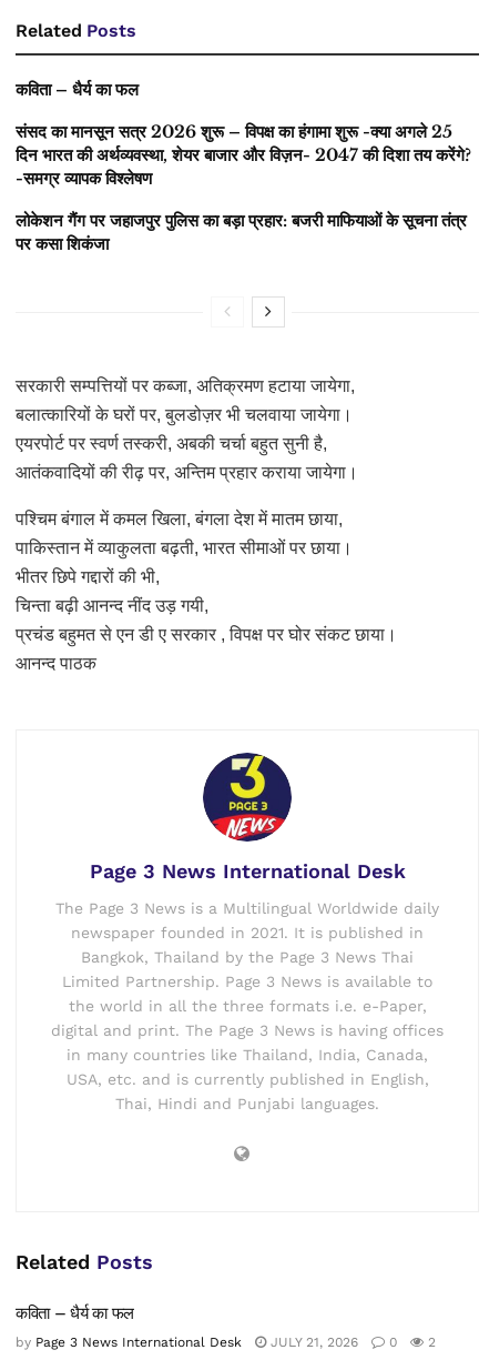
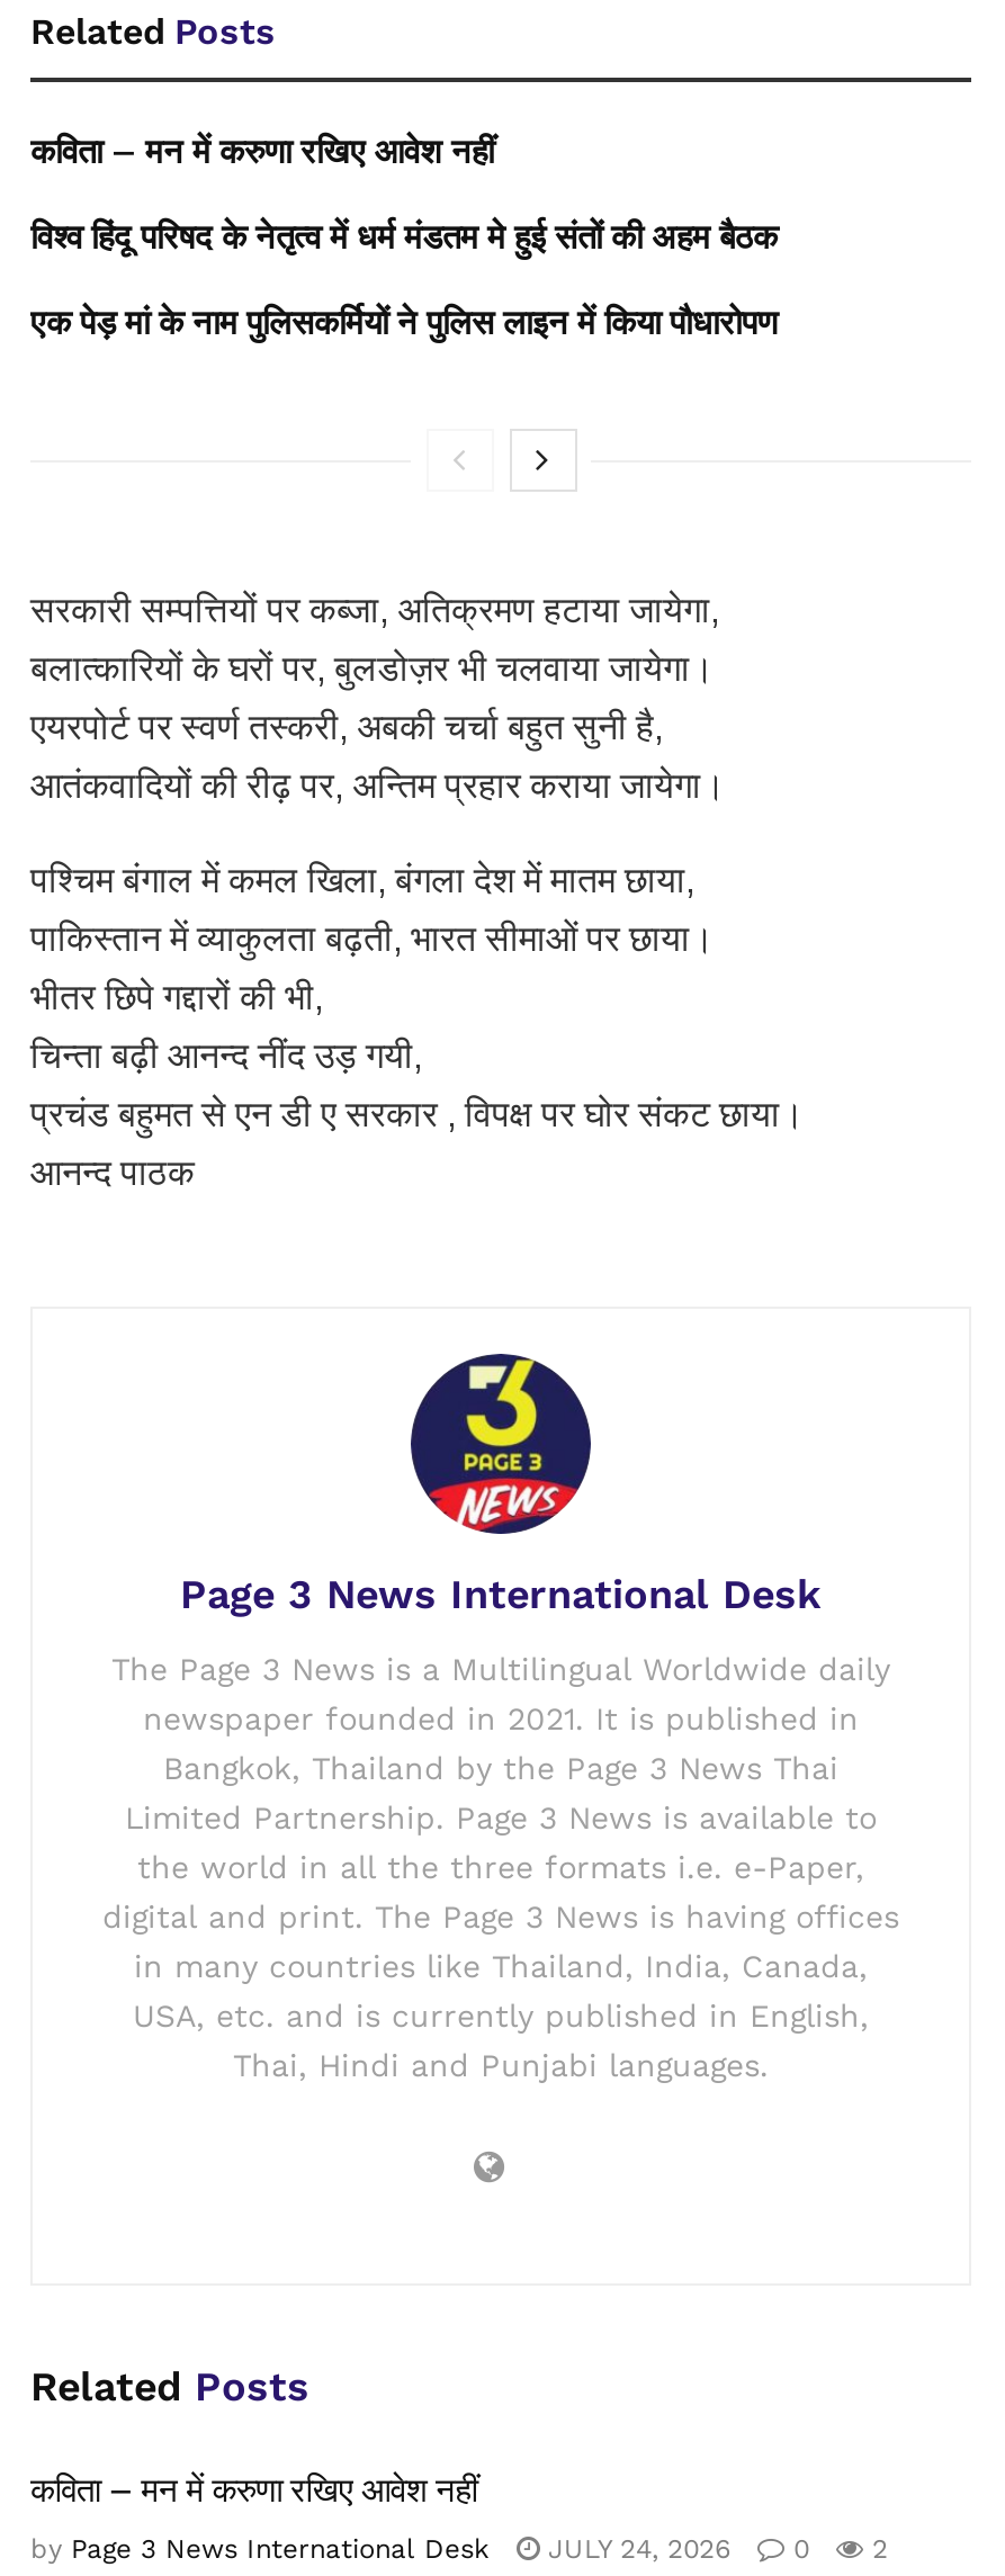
- कविता – धैर्य का फल
+ कविता – मन में करुणा रखिए आवेश नहीं

- संसद का मानसून सत्र 2026 शुरू – विपक्ष का हंगामा शुरू -क्या अगले 25
- दिन भारत की अर्थव्यवस्था, शेयर बाजार और विज़न- 2047 की दिशा तय करेंगे?
- -समग्र व्यापक विश्लेषण
+ विश्व हिंदू परिषद के नेतृत्व में धर्म मंडतम मे हुई संतों की अहम बैठक

- लोकेशन गैंग पर जहाजपुर पुलिस का बड़ा प्रहार: बजरी माफियाओं के सूचना तंत्र
- पर कसा शिकंजा
+ एक पेड़ मां के नाम पुलिसकर्मियों ने पुलिस लाइन में किया पौधारोपण

- कविता – धैर्य का फल
+ कविता – मन में करुणा रखिए आवेश नहीं

- by Page 3 News International Desk JULY 21, 2026 0 2
+ by Page 3 News International Desk JULY 24, 2026 0 2
